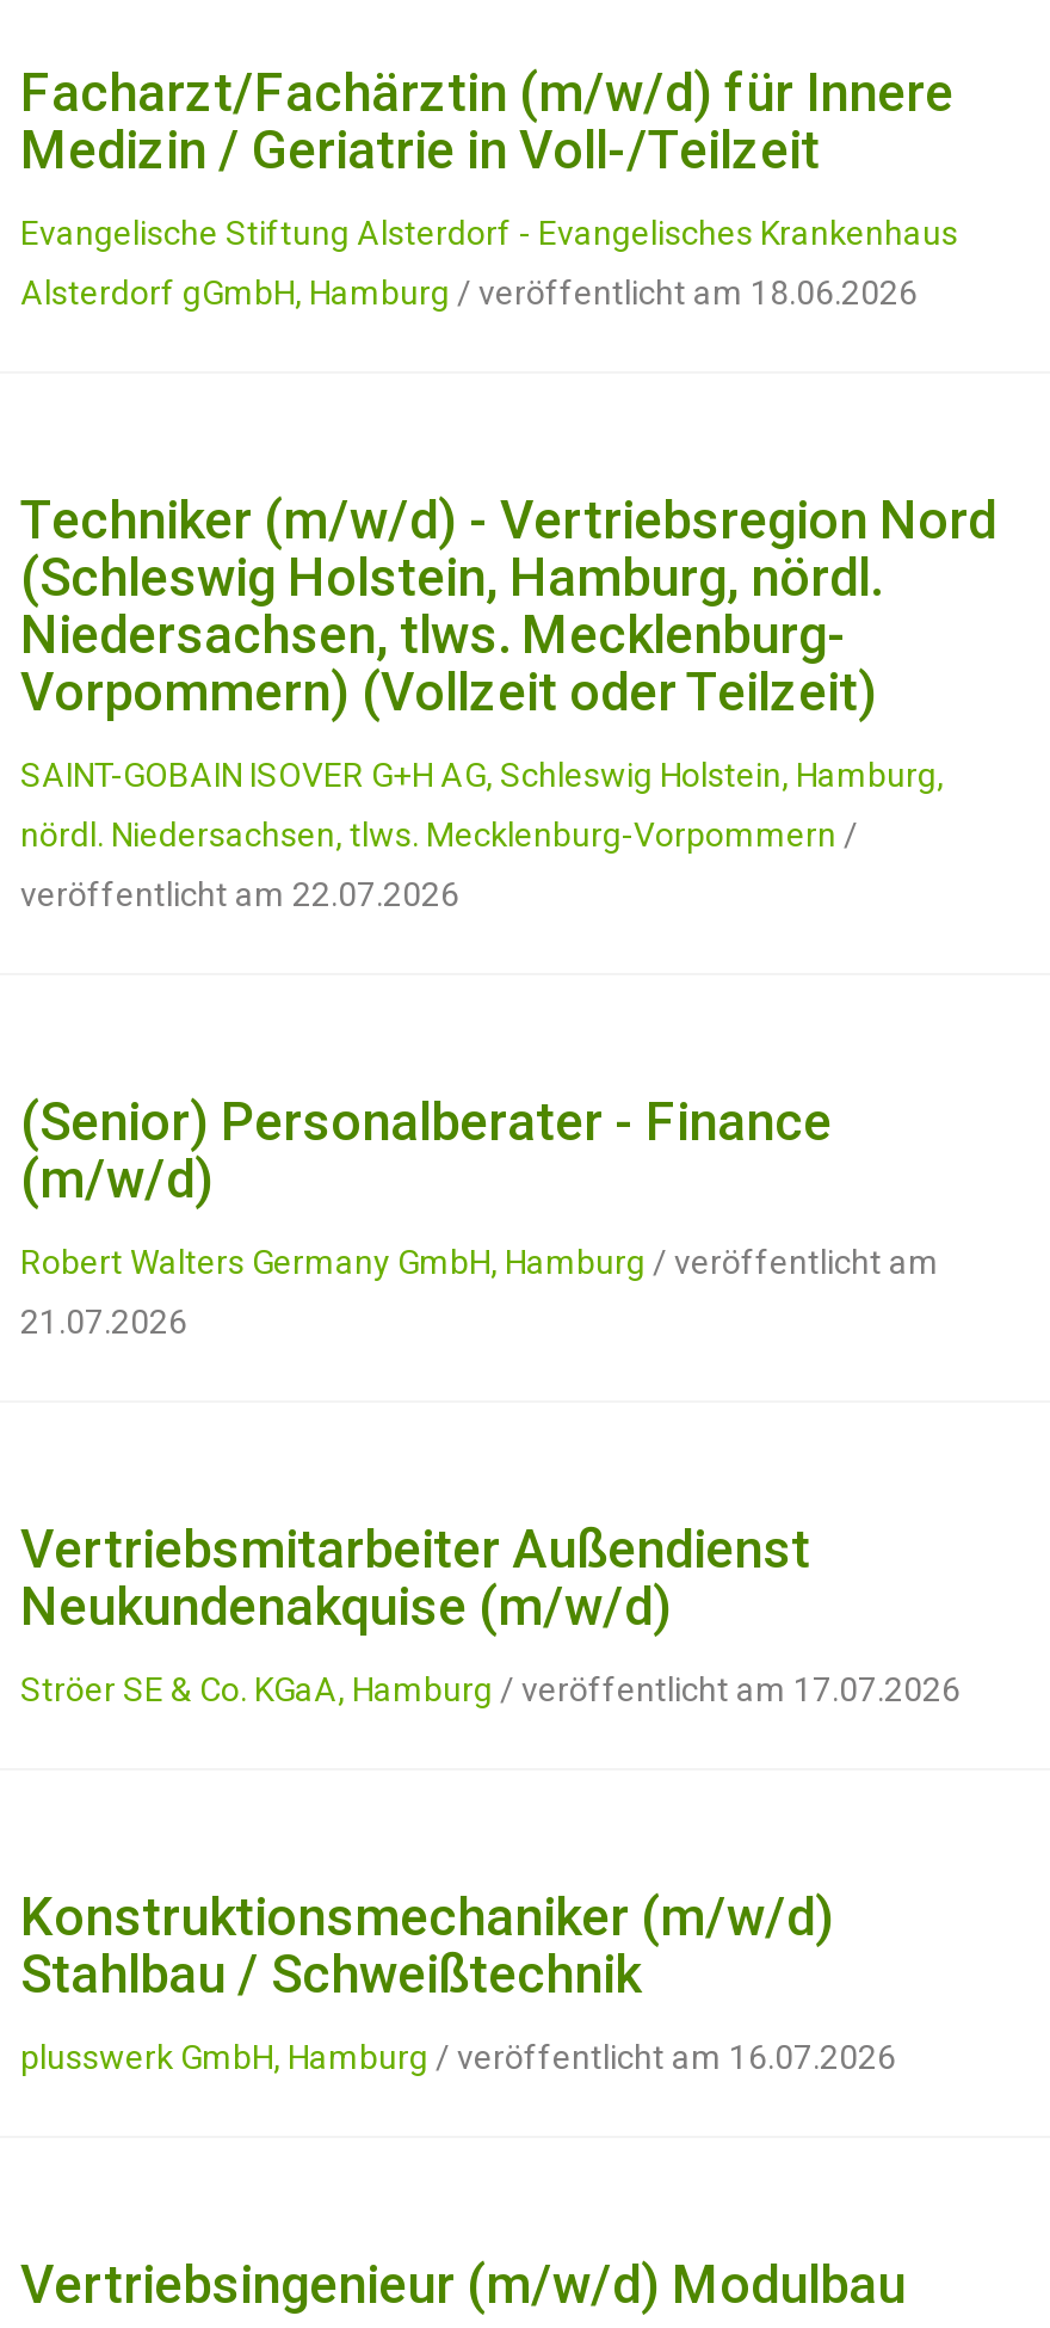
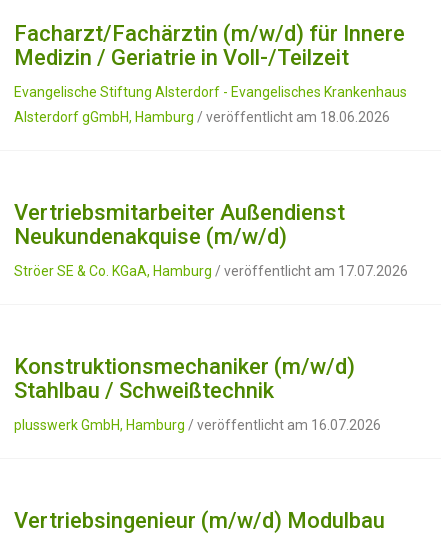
- Techniker (m/w/d) - Vertriebsregion Nord
- (Schleswig Holstein, Hamburg, nördl.
- Niedersachsen, tlws. Mecklenburg-
- Vorpommern) (Vollzeit oder Teilzeit)
- SAINT-GOBAIN ISOVER G+H AG, Schleswig Holstein, Hamburg,
- nördl. Niedersachsen, tlws. Mecklenburg-Vorpommern /
- veröffentlicht am 22.07.2026

- (Senior) Personalberater - Finance
- (m/w/d)
- Robert Walters Germany GmbH, Hamburg / veröffentlicht am
- 21.07.2026
